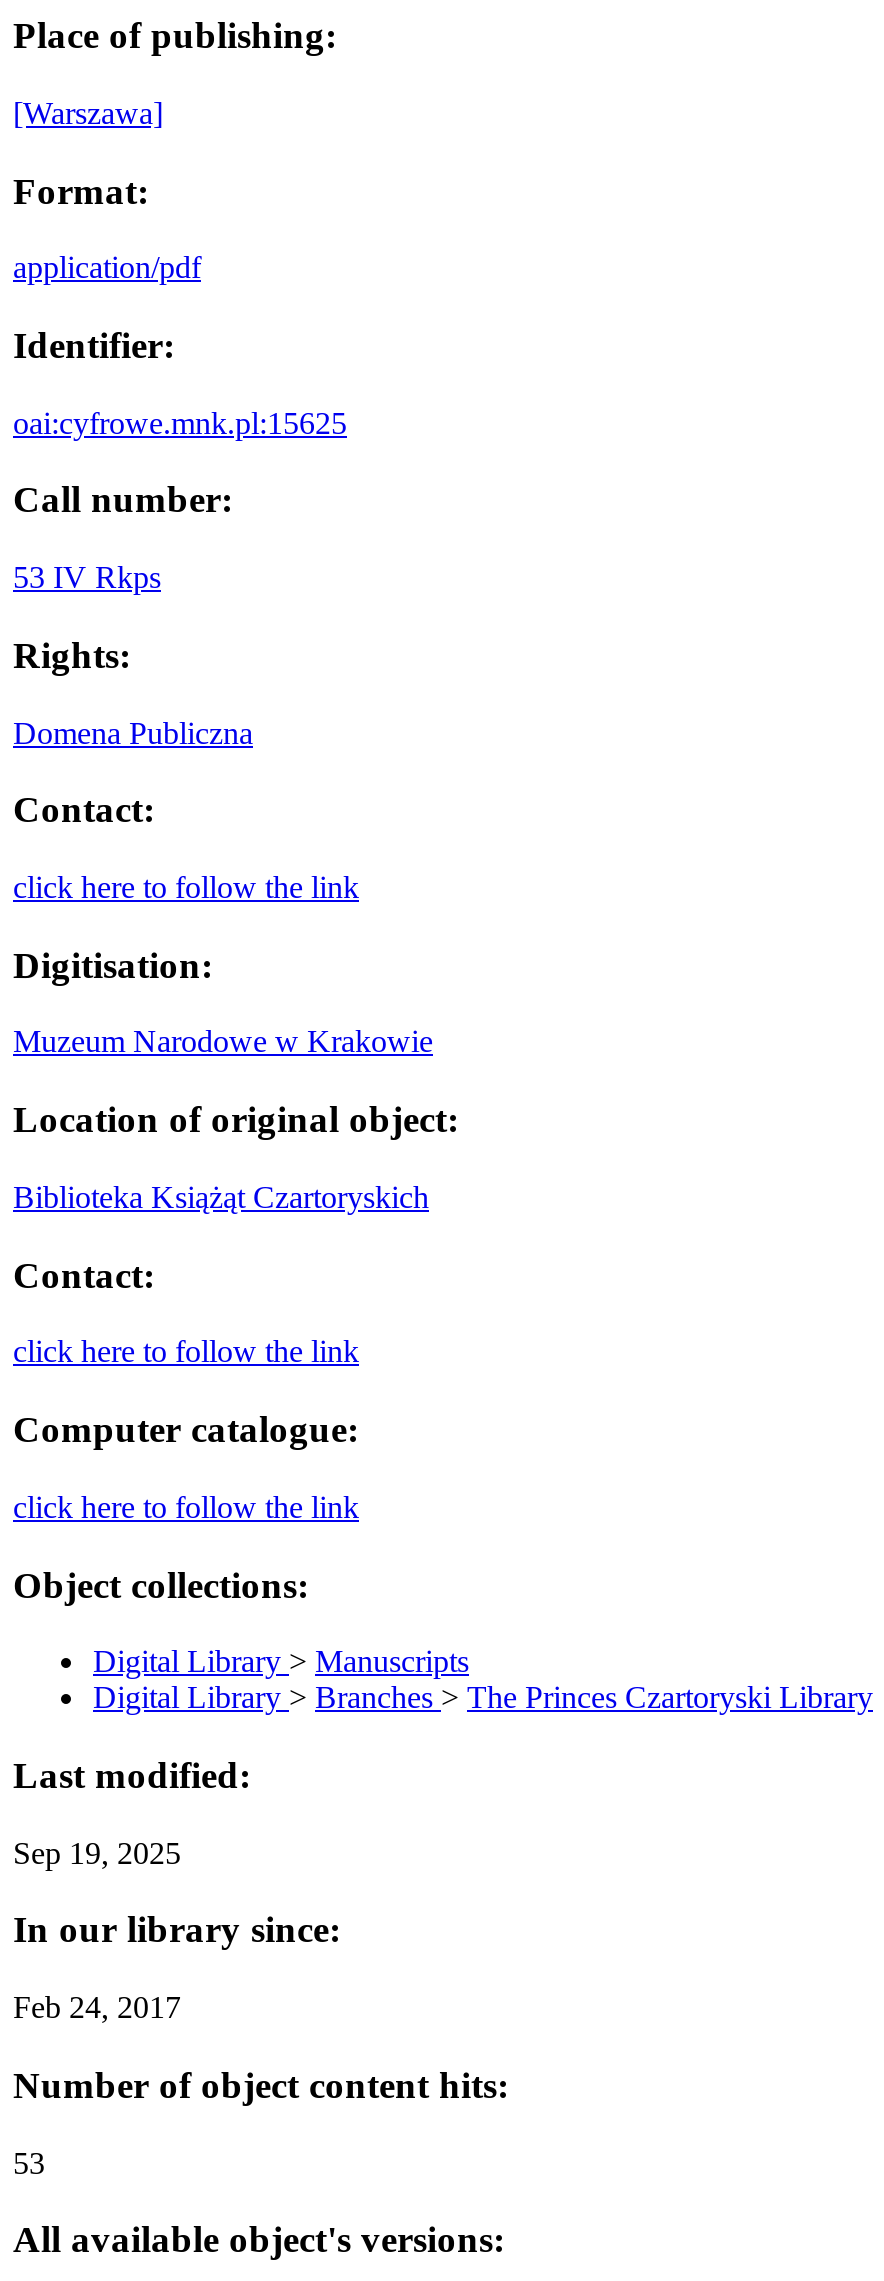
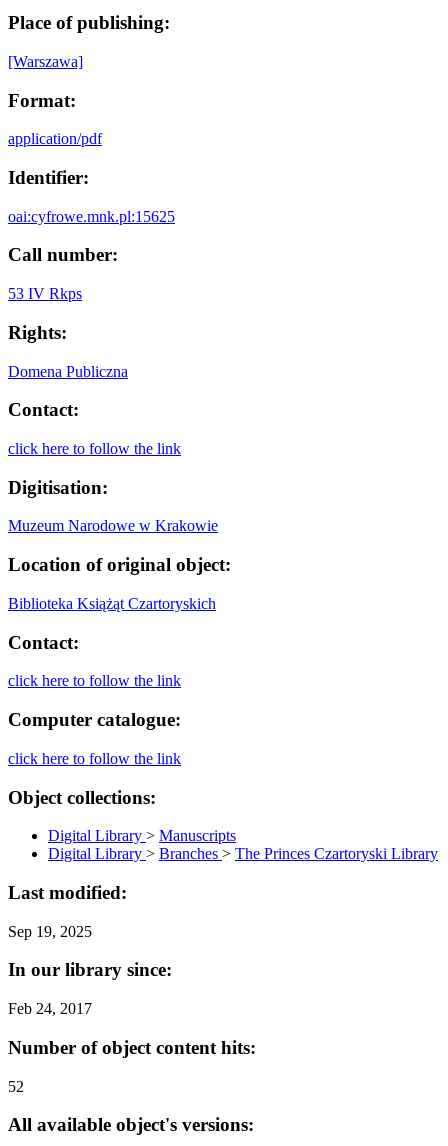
- 53
+ 52
